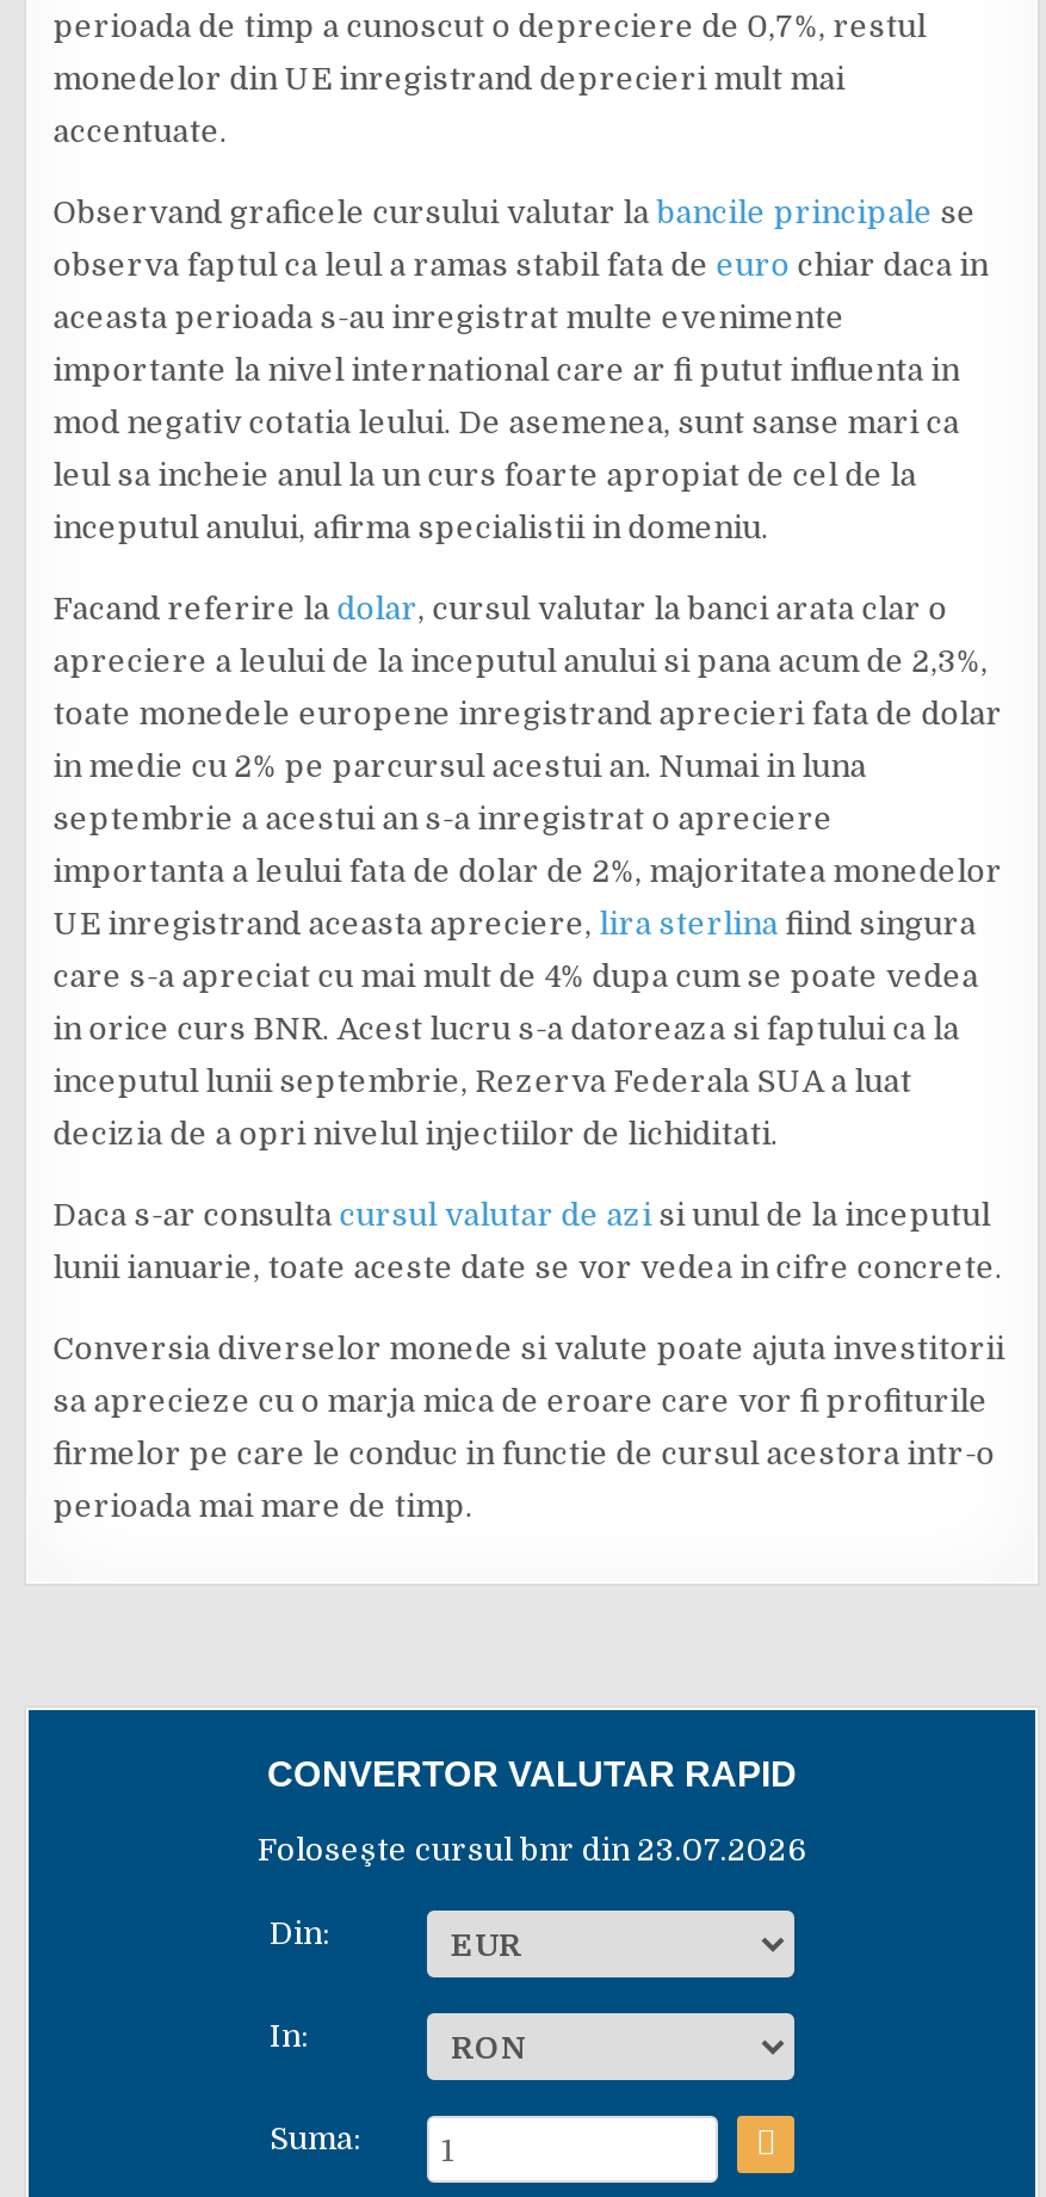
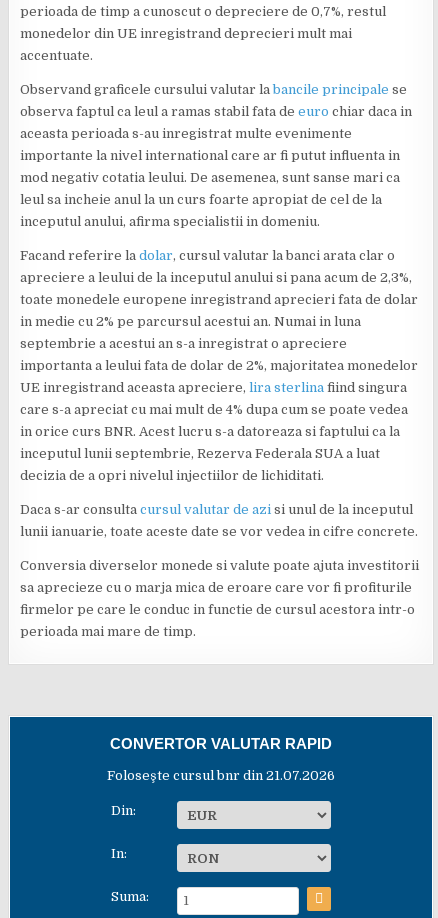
- Foloseşte cursul bnr din 23.07.2026
+ Foloseşte cursul bnr din 21.07.2026
